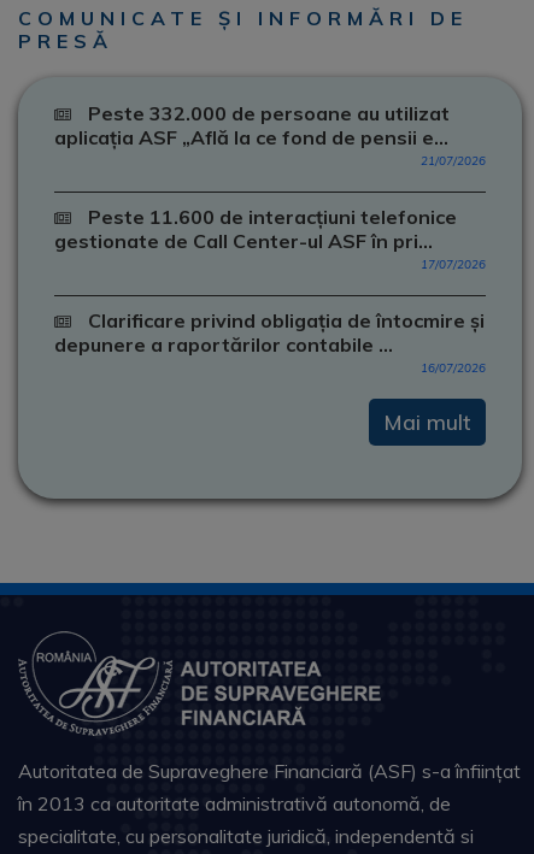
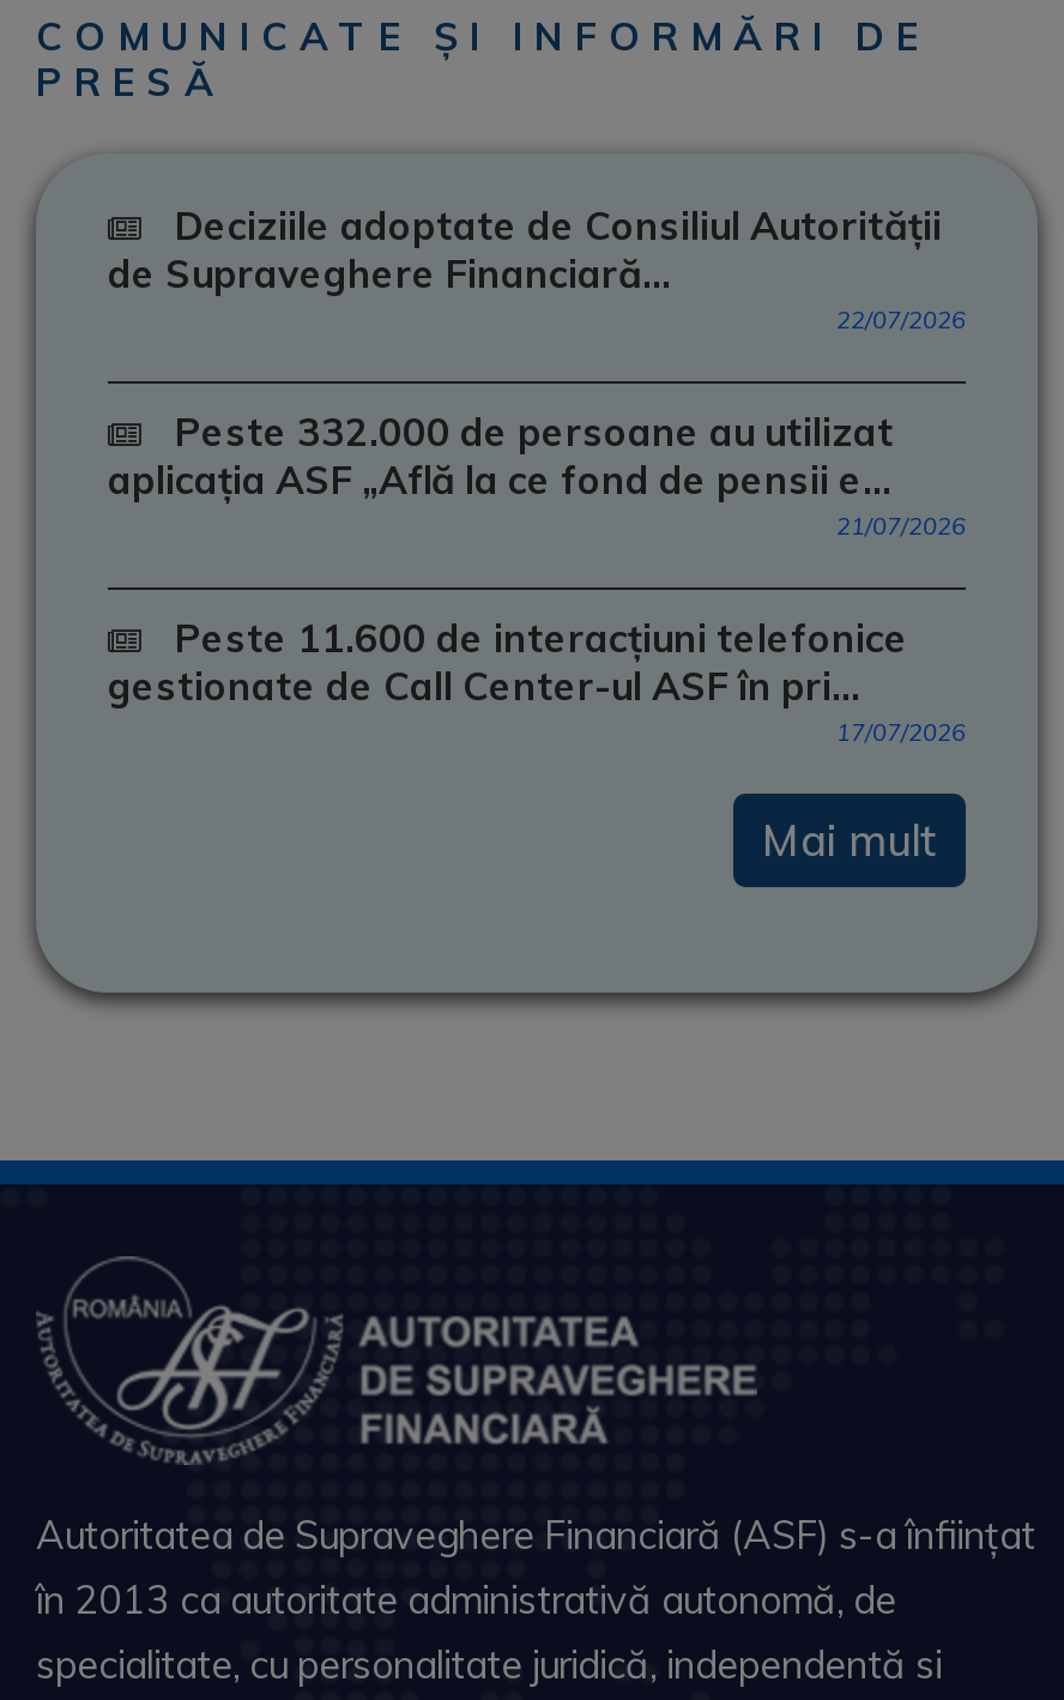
+ Deciziile adoptate de Consiliul Autorității
+ de Supraveghere Financiară...
+ 22/07/2026

moved down: Peste 332.000 de persoane au utilizat | aplicația ASF „Află la ce fond de pensii e... | 21/07/2026 | Peste 11.600 de interacțiuni telefonice | gestionate de Call Center-ul ASF în pri... | 17/07/2026

- Clarificare privind obligația de întocmire și
- depunere a raportărilor contabile ...
- 16/07/2026
